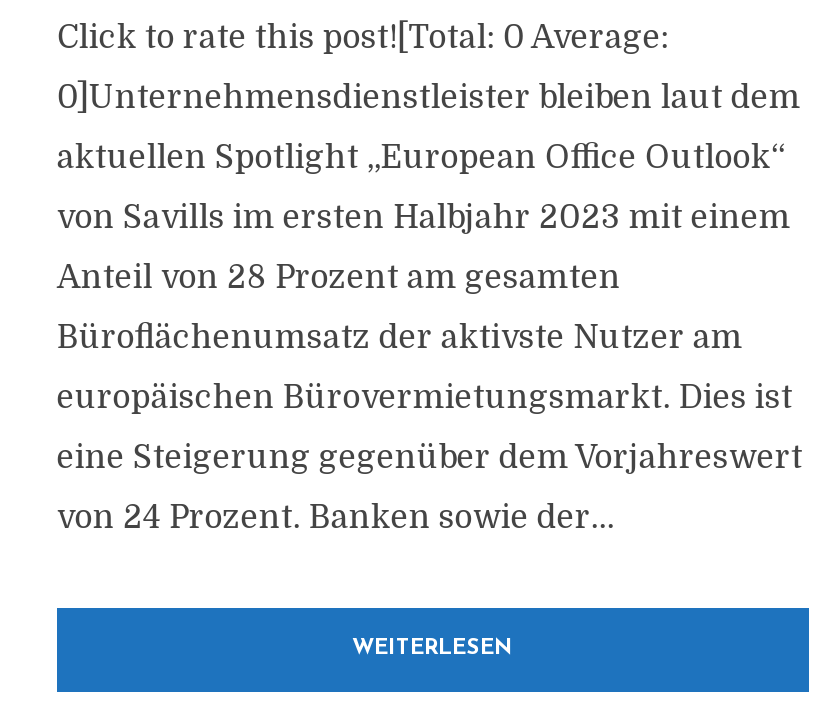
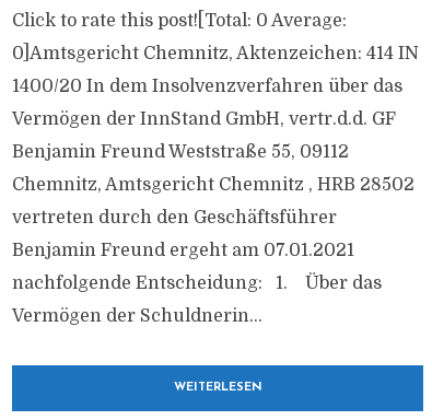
- 0]Unternehmensdienstleister bleiben laut dem
- aktuellen Spotlight „European Office Outlook“
- von Savills im ersten Halbjahr 2023 mit einem
- Anteil von 28 Prozent am gesamten
- Büroflächenumsatz der aktivste Nutzer am
- europäischen Bürovermietungsmarkt. Dies ist
- eine Steigerung gegenüber dem Vorjahreswert
- von 24 Prozent. Banken sowie der...
+ 0]Amtsgericht Chemnitz, Aktenzeichen: 414 IN
+ 1400/20 In dem Insolvenzverfahren über das
+ Vermögen der InnStand GmbH, vertr.d.d. GF
+ Benjamin Freund Weststraße 55, 09112
+ Chemnitz, Amtsgericht Chemnitz , HRB 28502
+ vertreten durch den Geschäftsführer
+ Benjamin Freund ergeht am 07.01.2021
+ nachfolgende Entscheidung: 1. Über das
+ Vermögen der Schuldnerin...
